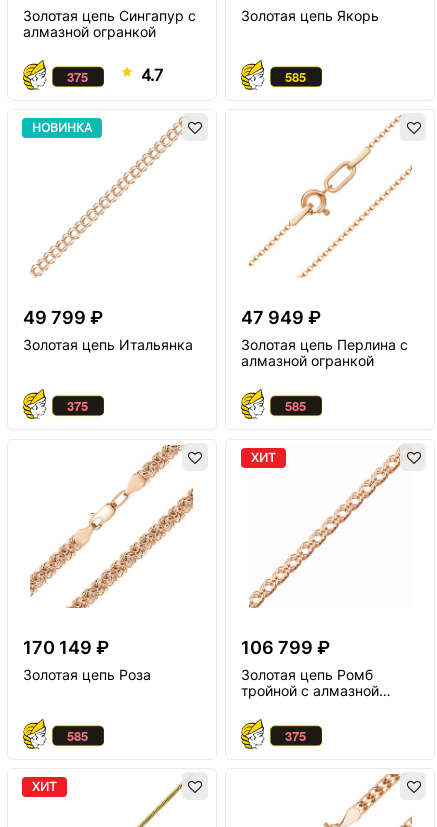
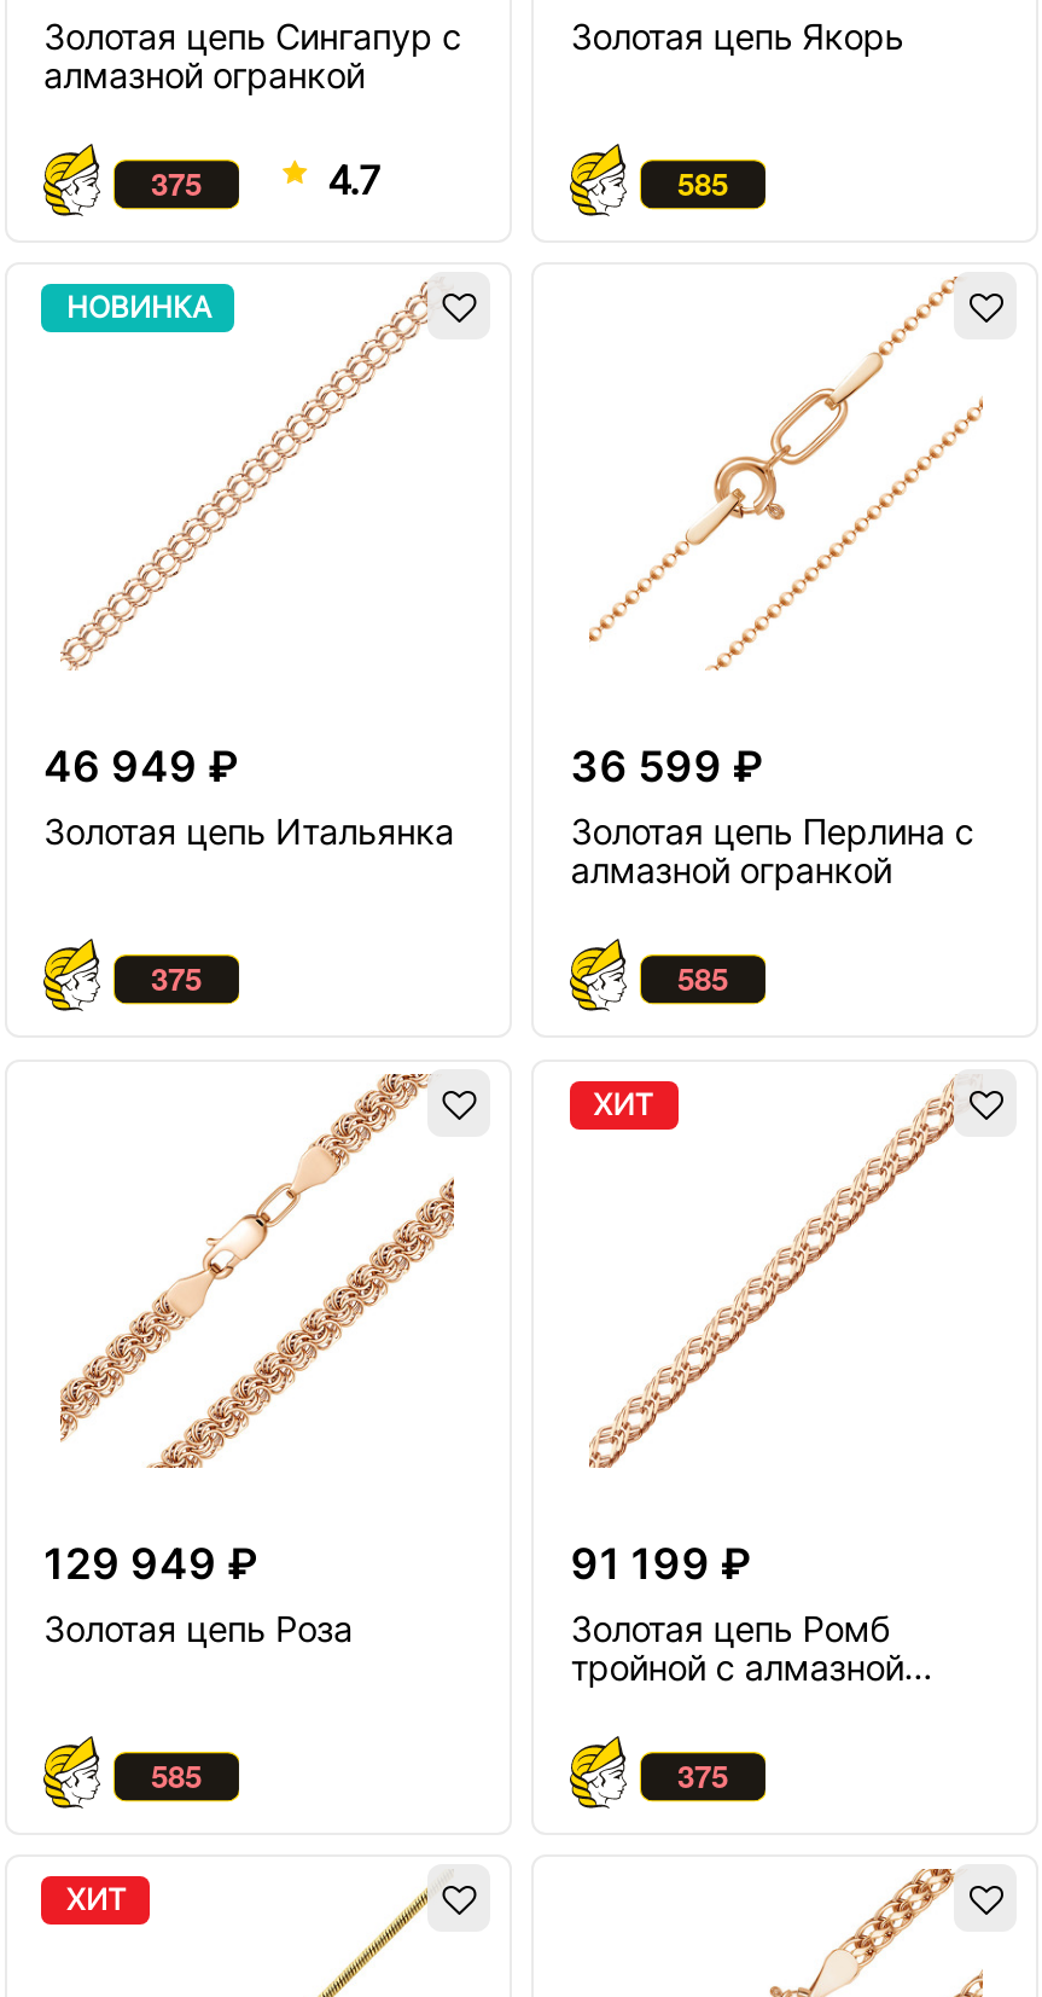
- 49 799 ₽
+ 46 949 ₽

- 47 949 ₽
+ 36 599 ₽

- 170 149 ₽
+ 129 949 ₽

- 106 799 ₽
+ 91 199 ₽
